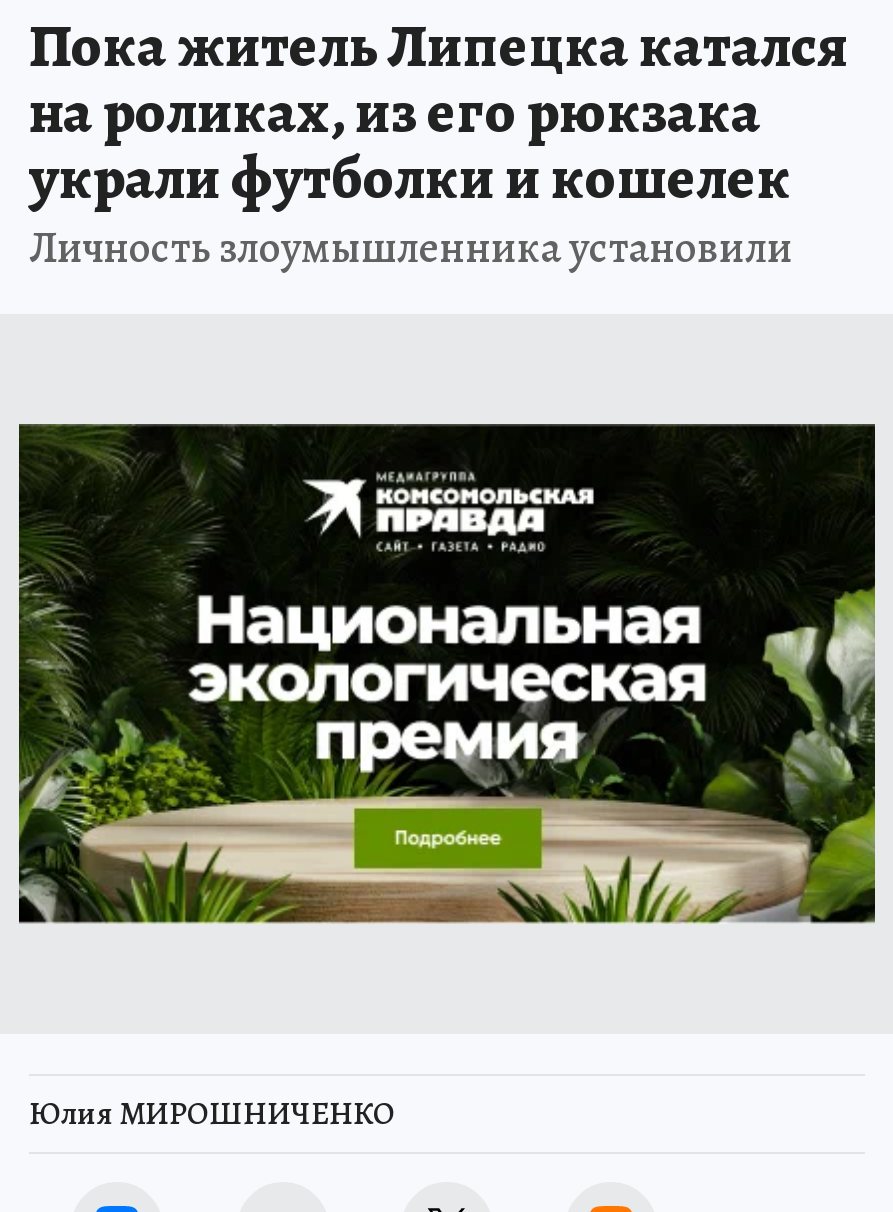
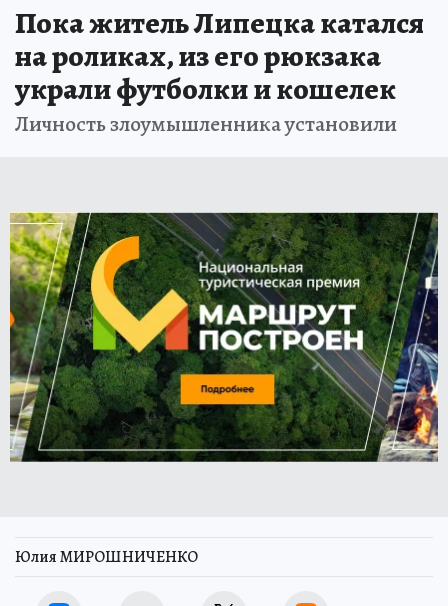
- [image]
+ [image]
